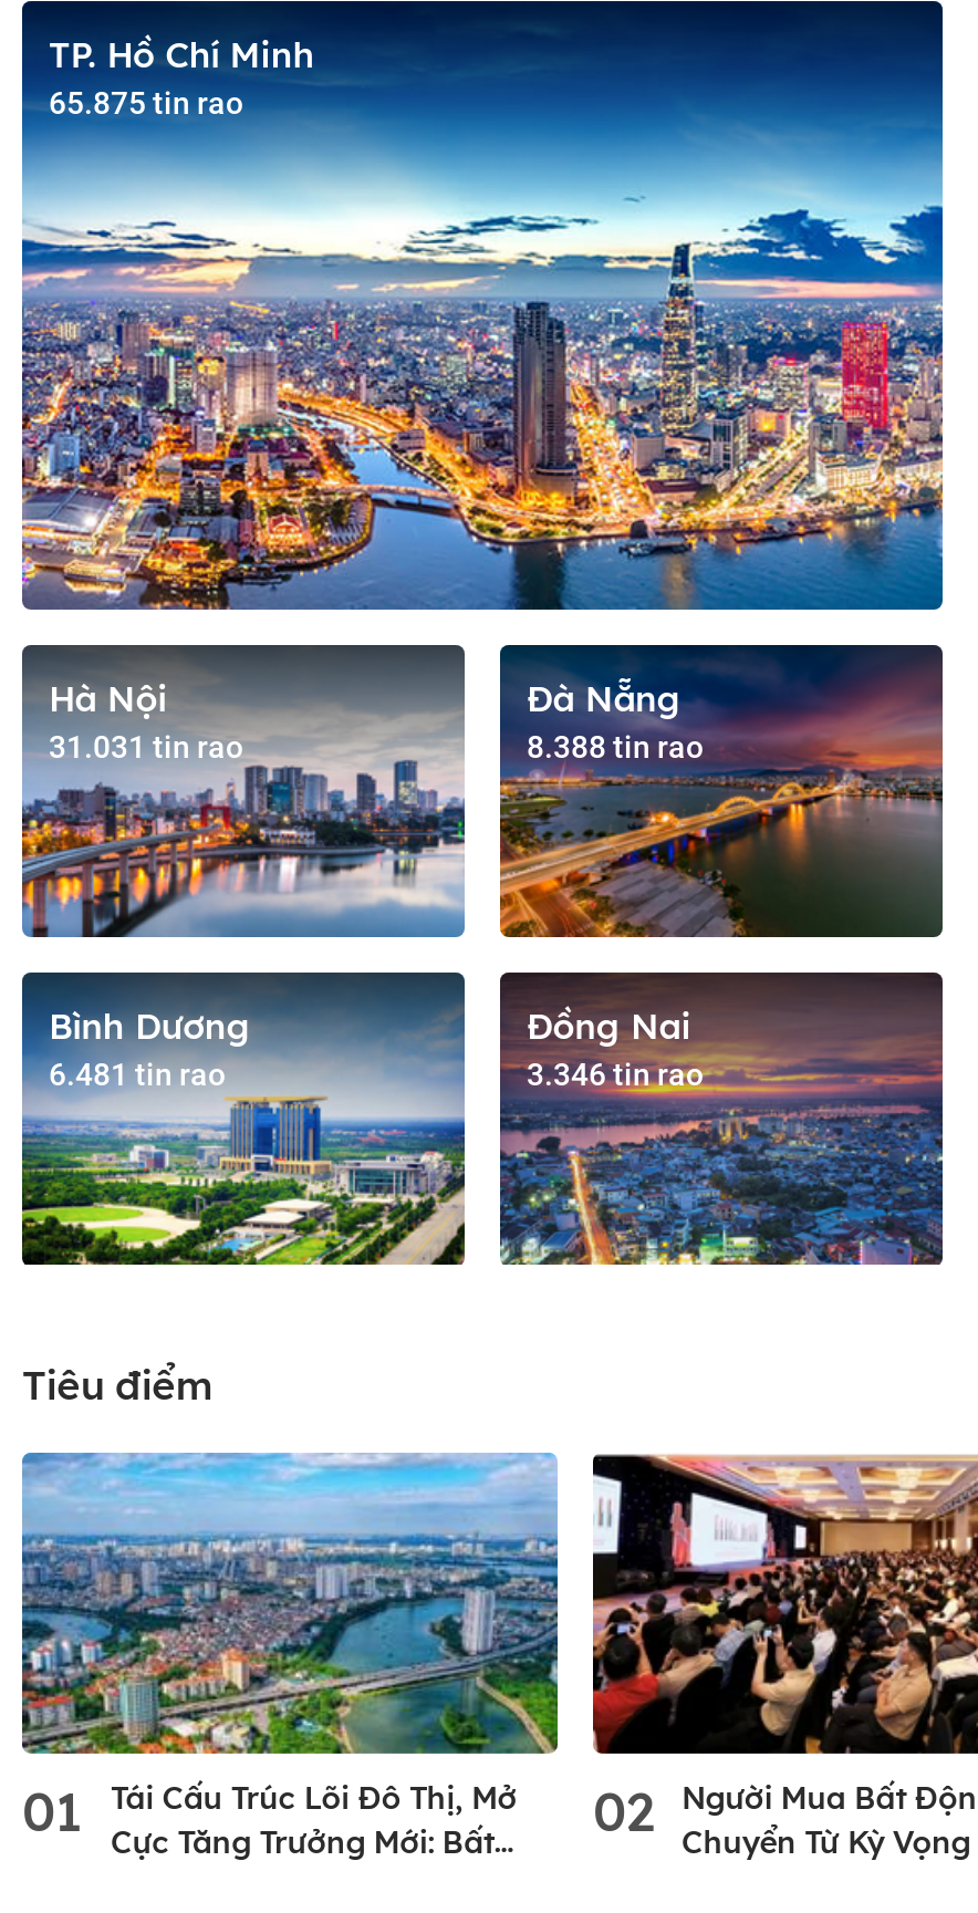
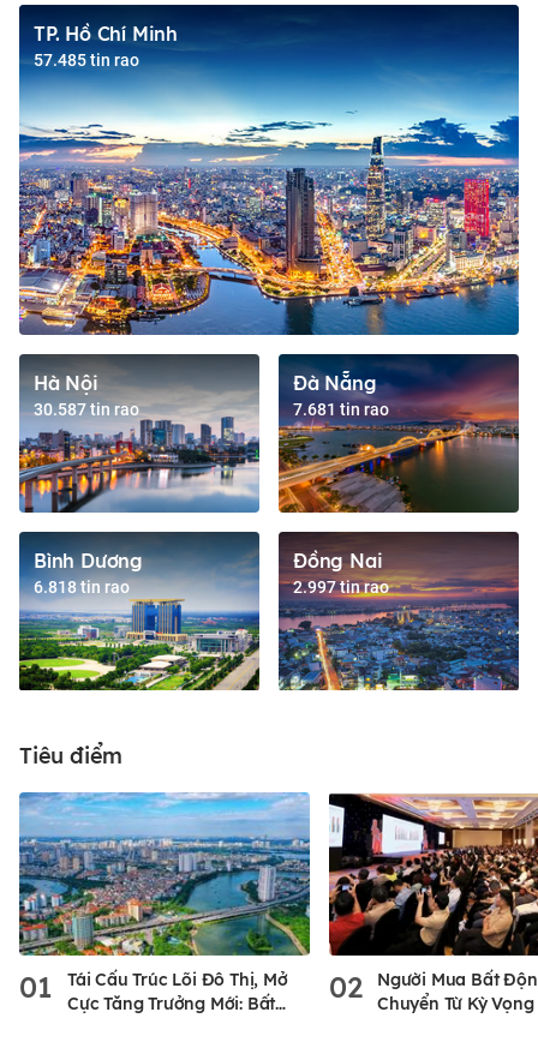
- 65.875 tin rao
+ 57.485 tin rao

- 31.031 tin rao
+ 30.587 tin rao

- 8.388 tin rao
+ 7.681 tin rao

- 6.481 tin rao
+ 6.818 tin rao

- 3.346 tin rao
+ 2.997 tin rao
